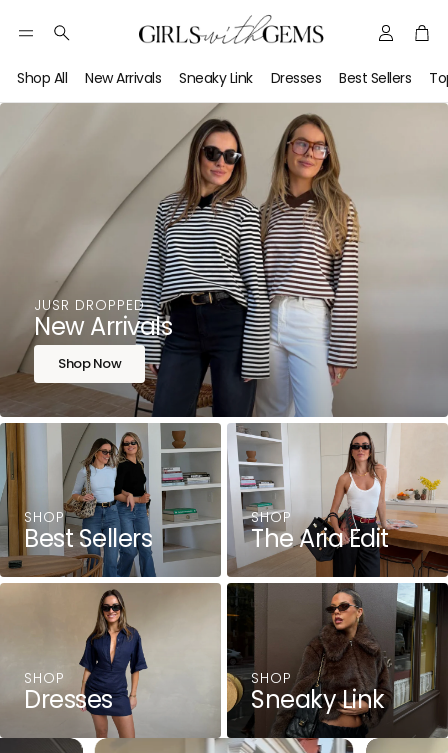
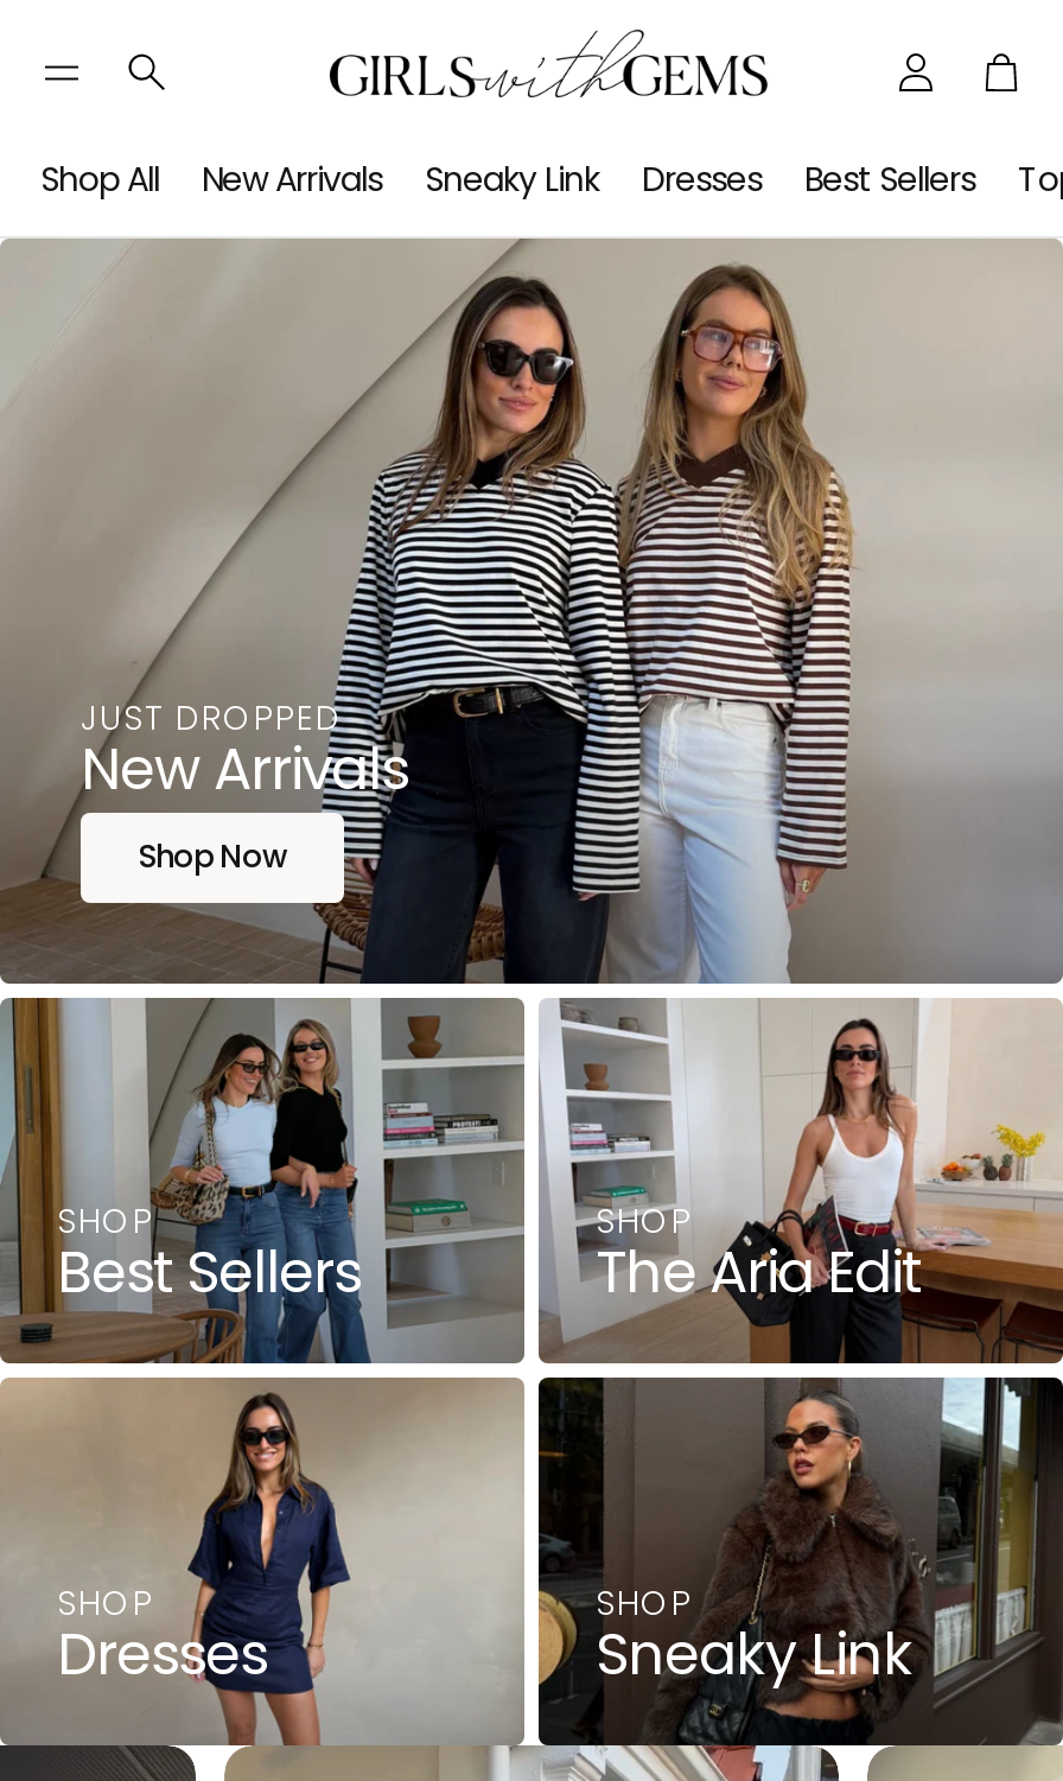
- JUSR DROPPED
+ JUST DROPPED
